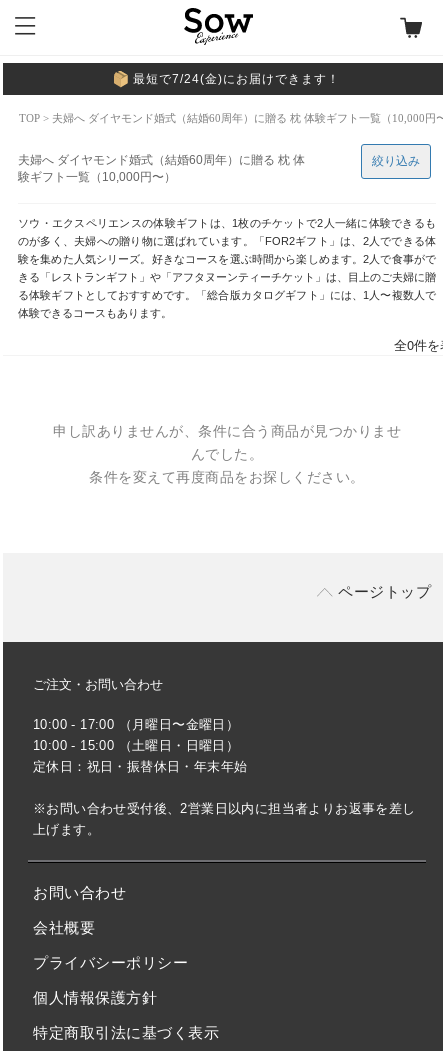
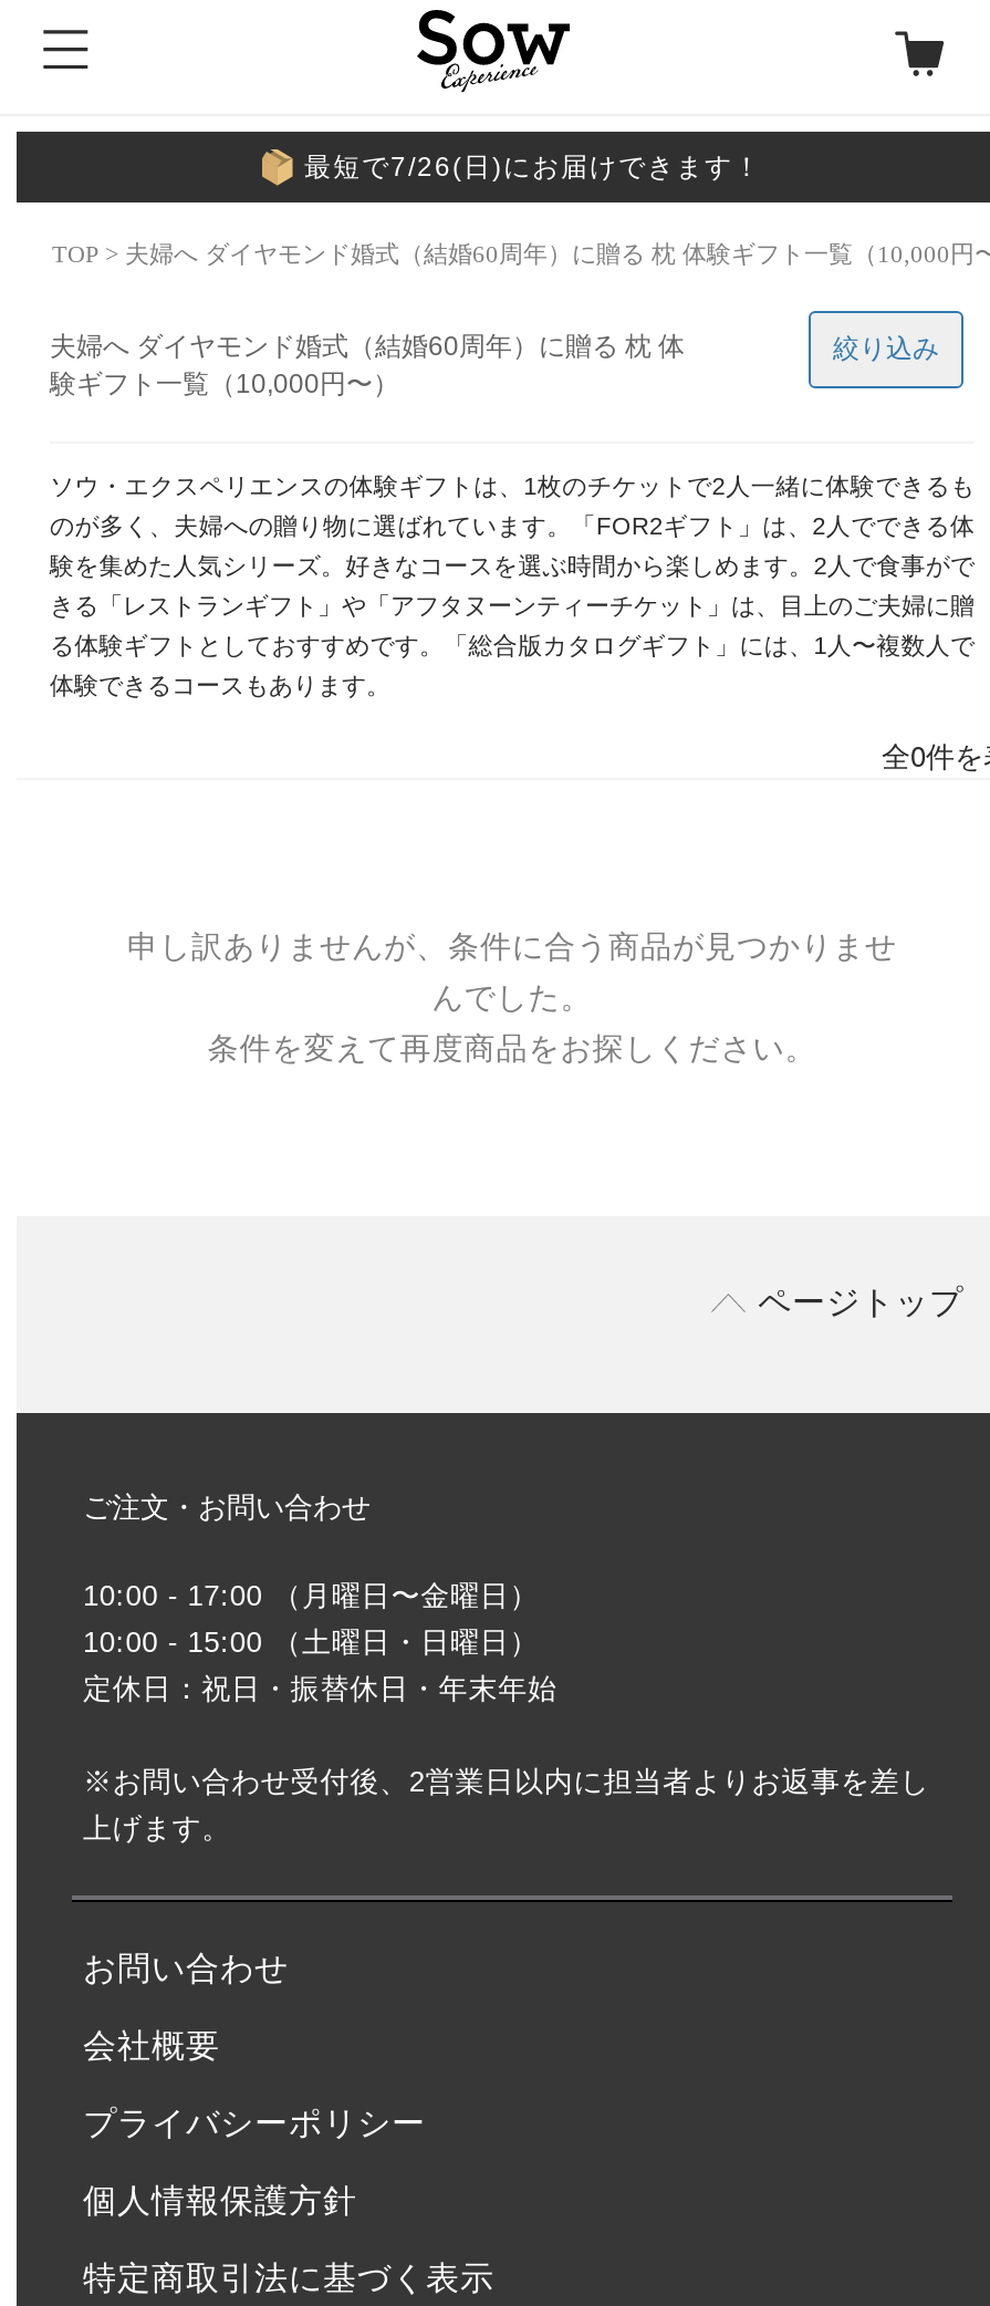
- 最短で7/24(金)にお届けできます！
+ 最短で7/26(日)にお届けできます！
